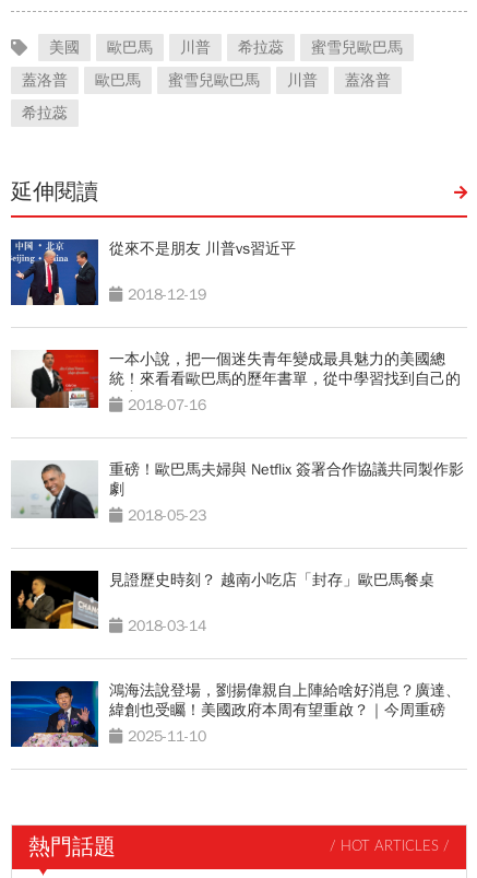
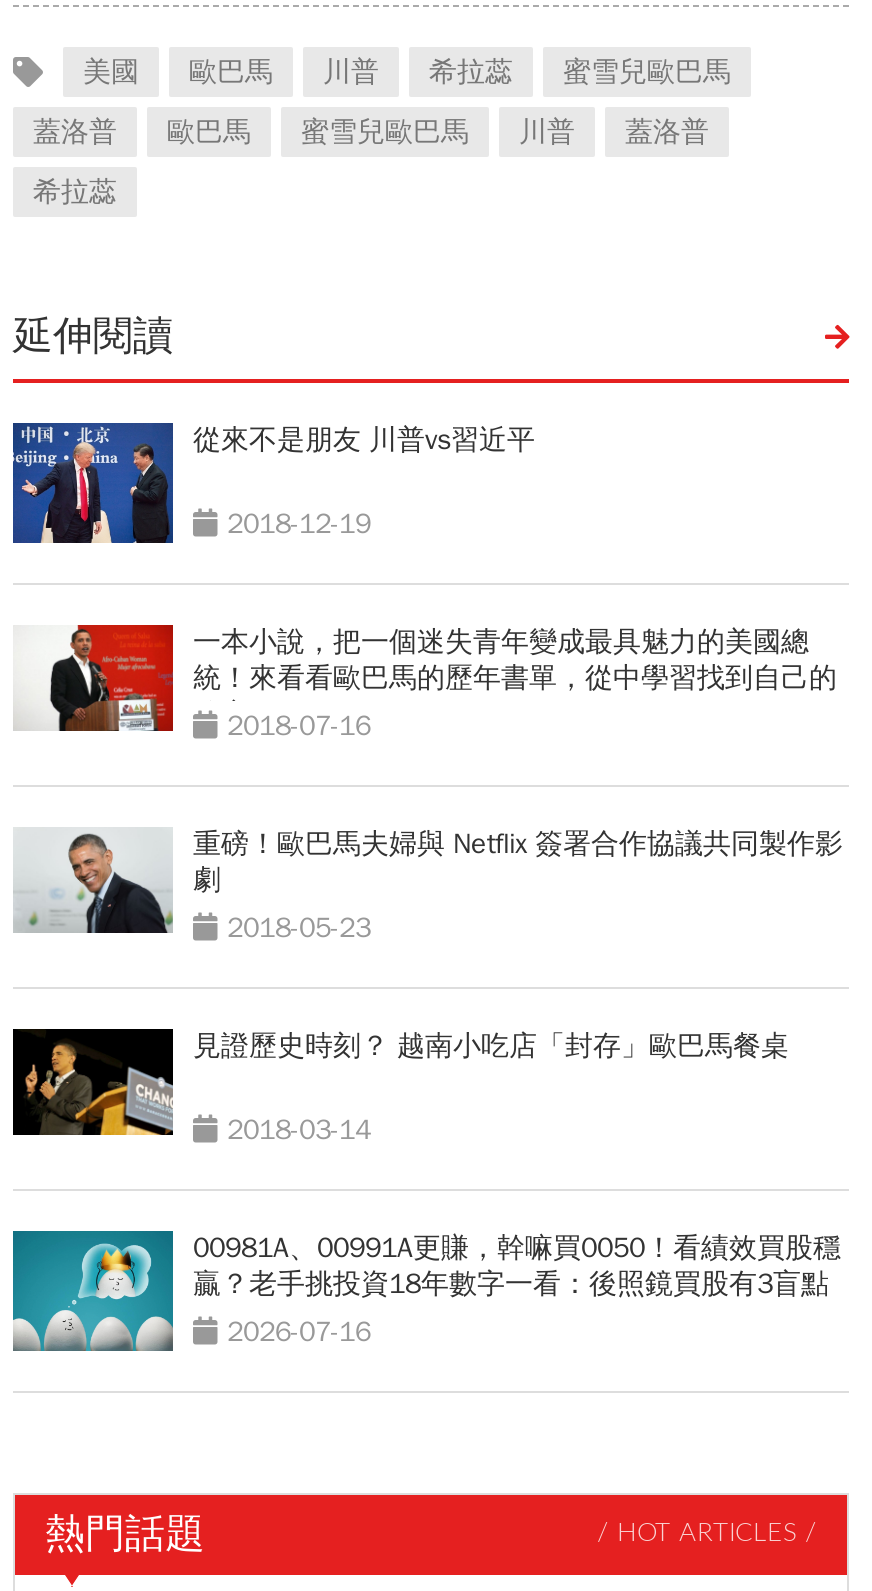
- [image]
- 鴻海法說登場，劉揚偉親自上陣給啥好消息？廣達、
- 緯創也受矚！美國政府本周有望重啟？｜今周重磅
- 2025-11-10
+ [image]
+ 00981A、00991A更賺，幹嘛買0050！看績效買股穩
+ 贏？老手挑投資18年數字一看：後照鏡買股有3盲點
+ 2026-07-16
